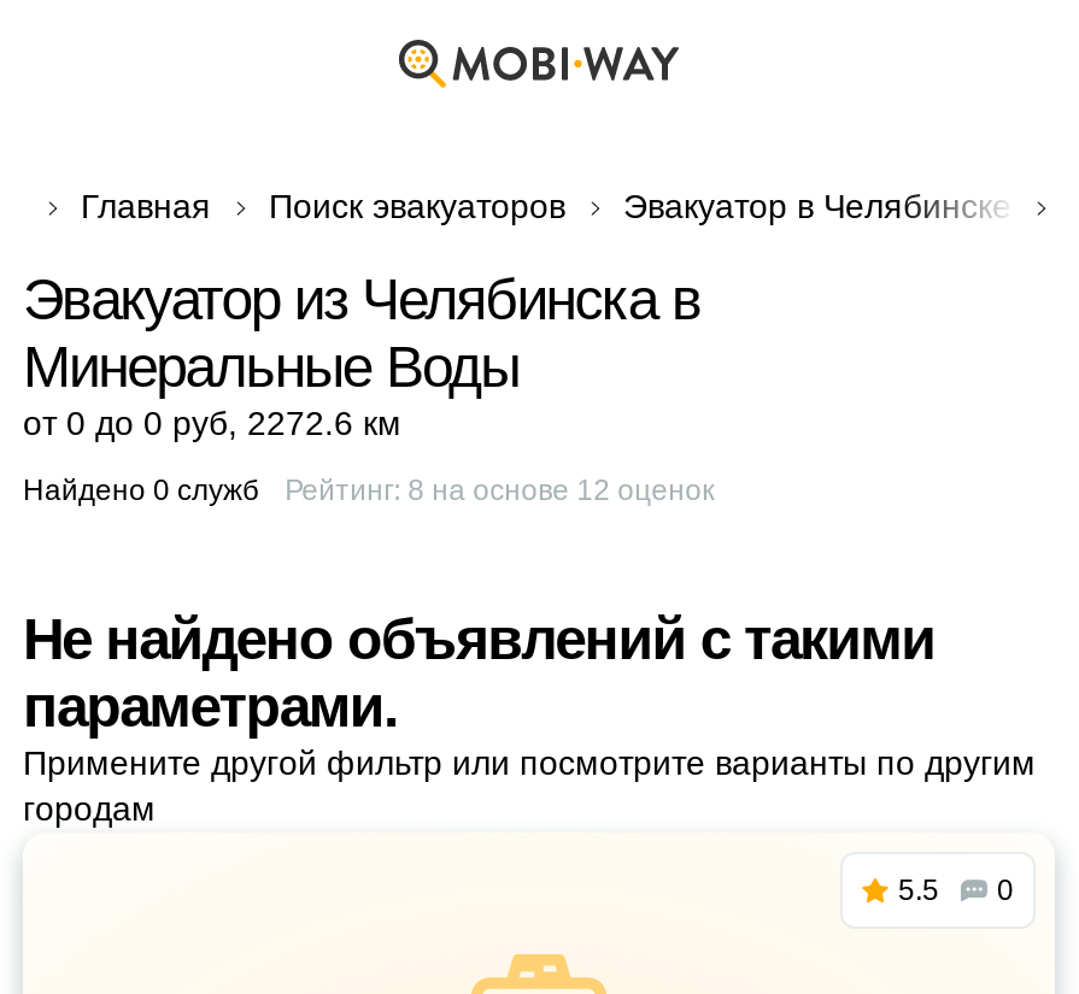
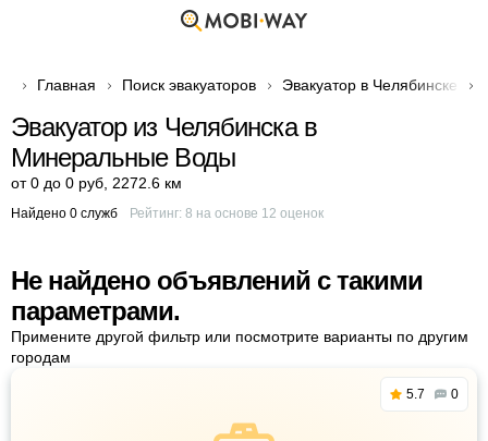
- 5.5 0
+ 5.7 0
